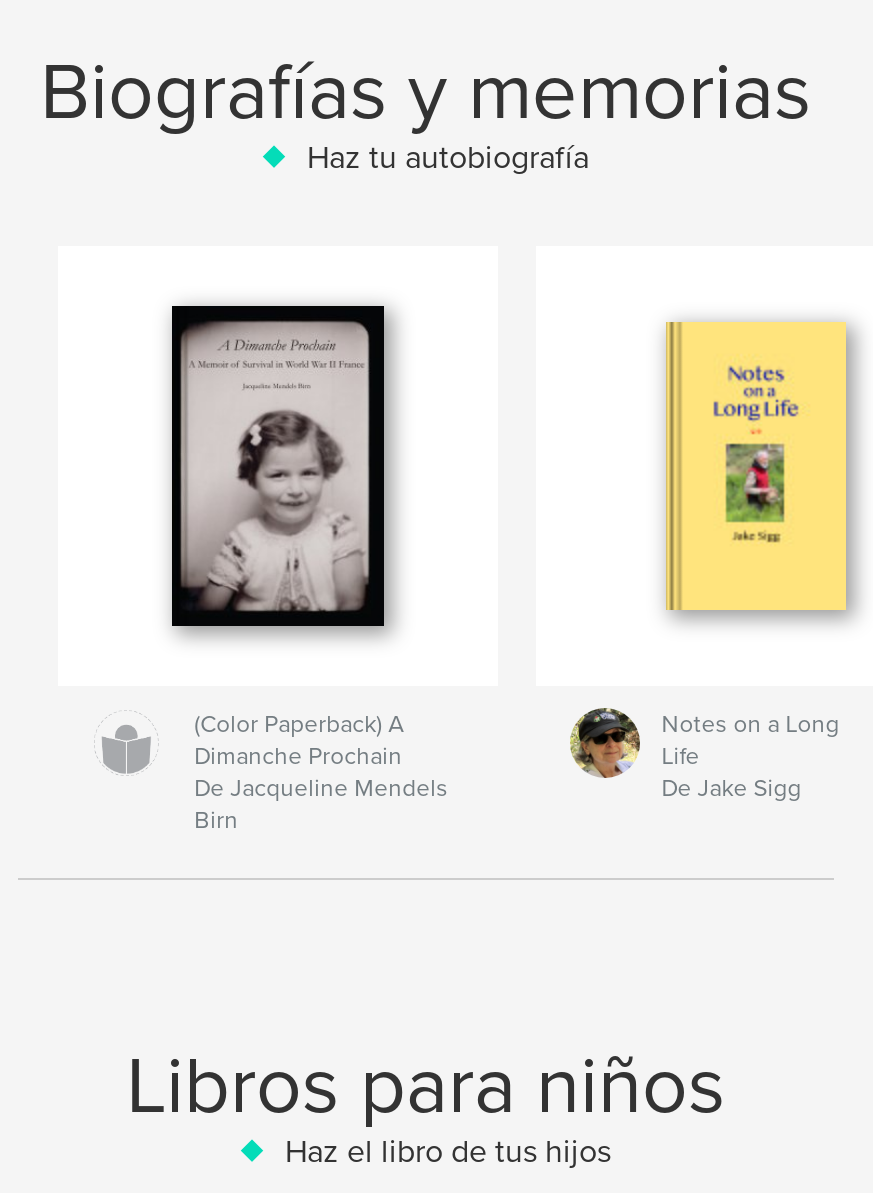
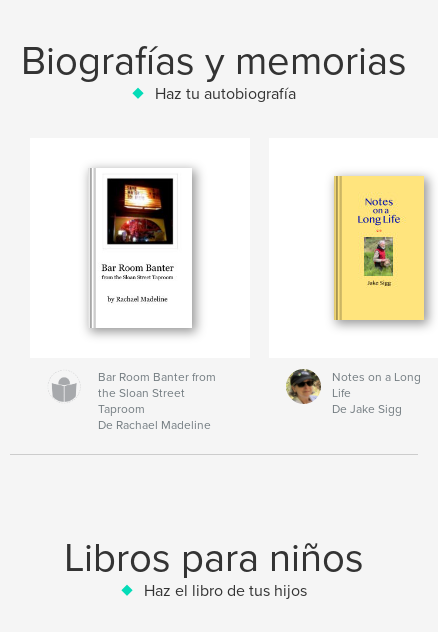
- [image]
+ [image]

- (Color Paperback) A
- Dimanche Prochain
- De Jacqueline Mendels
- Birn
+ Bar Room Banter from
+ the Sloan Street
+ Taproom
+ De Rachael Madeline
